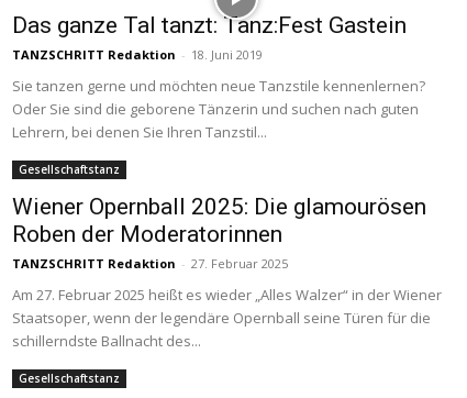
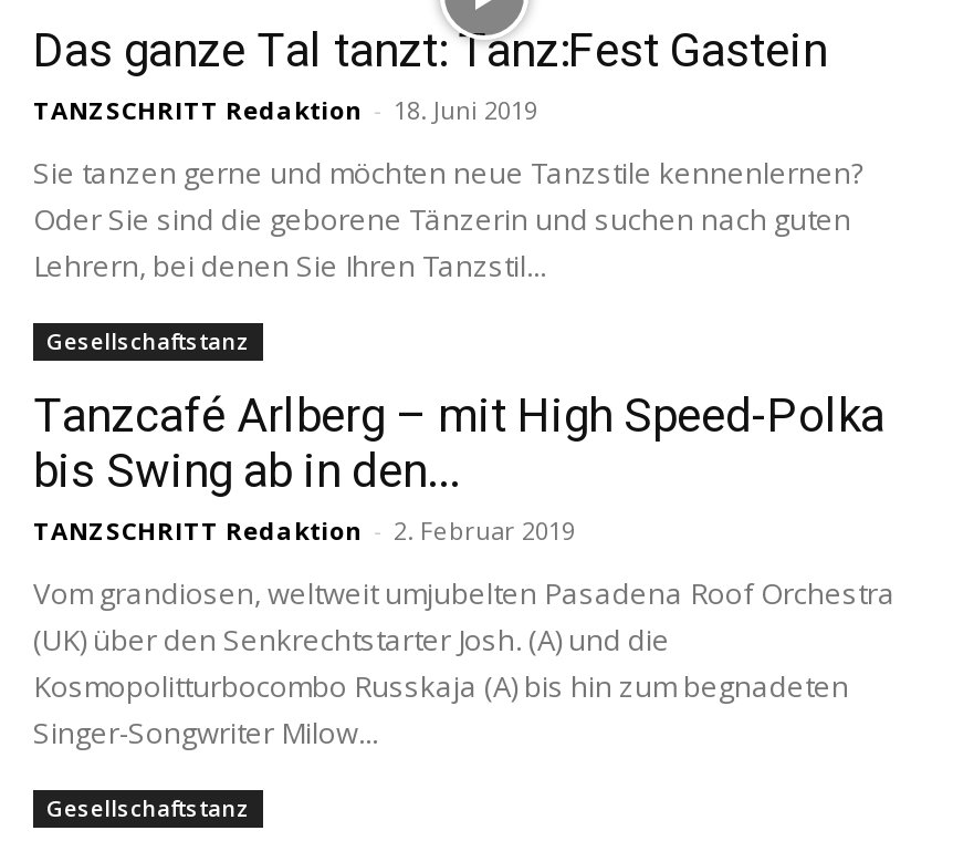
- Wiener Opernball 2025: Die glamourösen
- Roben der Moderatorinnen
- TANZSCHRITT Redaktion - 27. Februar 2025
+ Tanzcafé Arlberg – mit High Speed-Polka
+ bis Swing ab in den...
+ TANZSCHRITT Redaktion - 2. Februar 2019

- Am 27. Februar 2025 heißt es wieder „Alles Walzer“ in der Wiener
- Staatsoper, wenn der legendäre Opernball seine Türen für die
- schillerndste Ballnacht des...
+ Vom grandiosen, weltweit umjubelten Pasadena Roof Orchestra
+ (UK) über den Senkrechtstarter Josh. (A) und die
+ Kosmopolitturbocombo Russkaja (A) bis hin zum begnadeten
+ Singer-Songwriter Milow...
